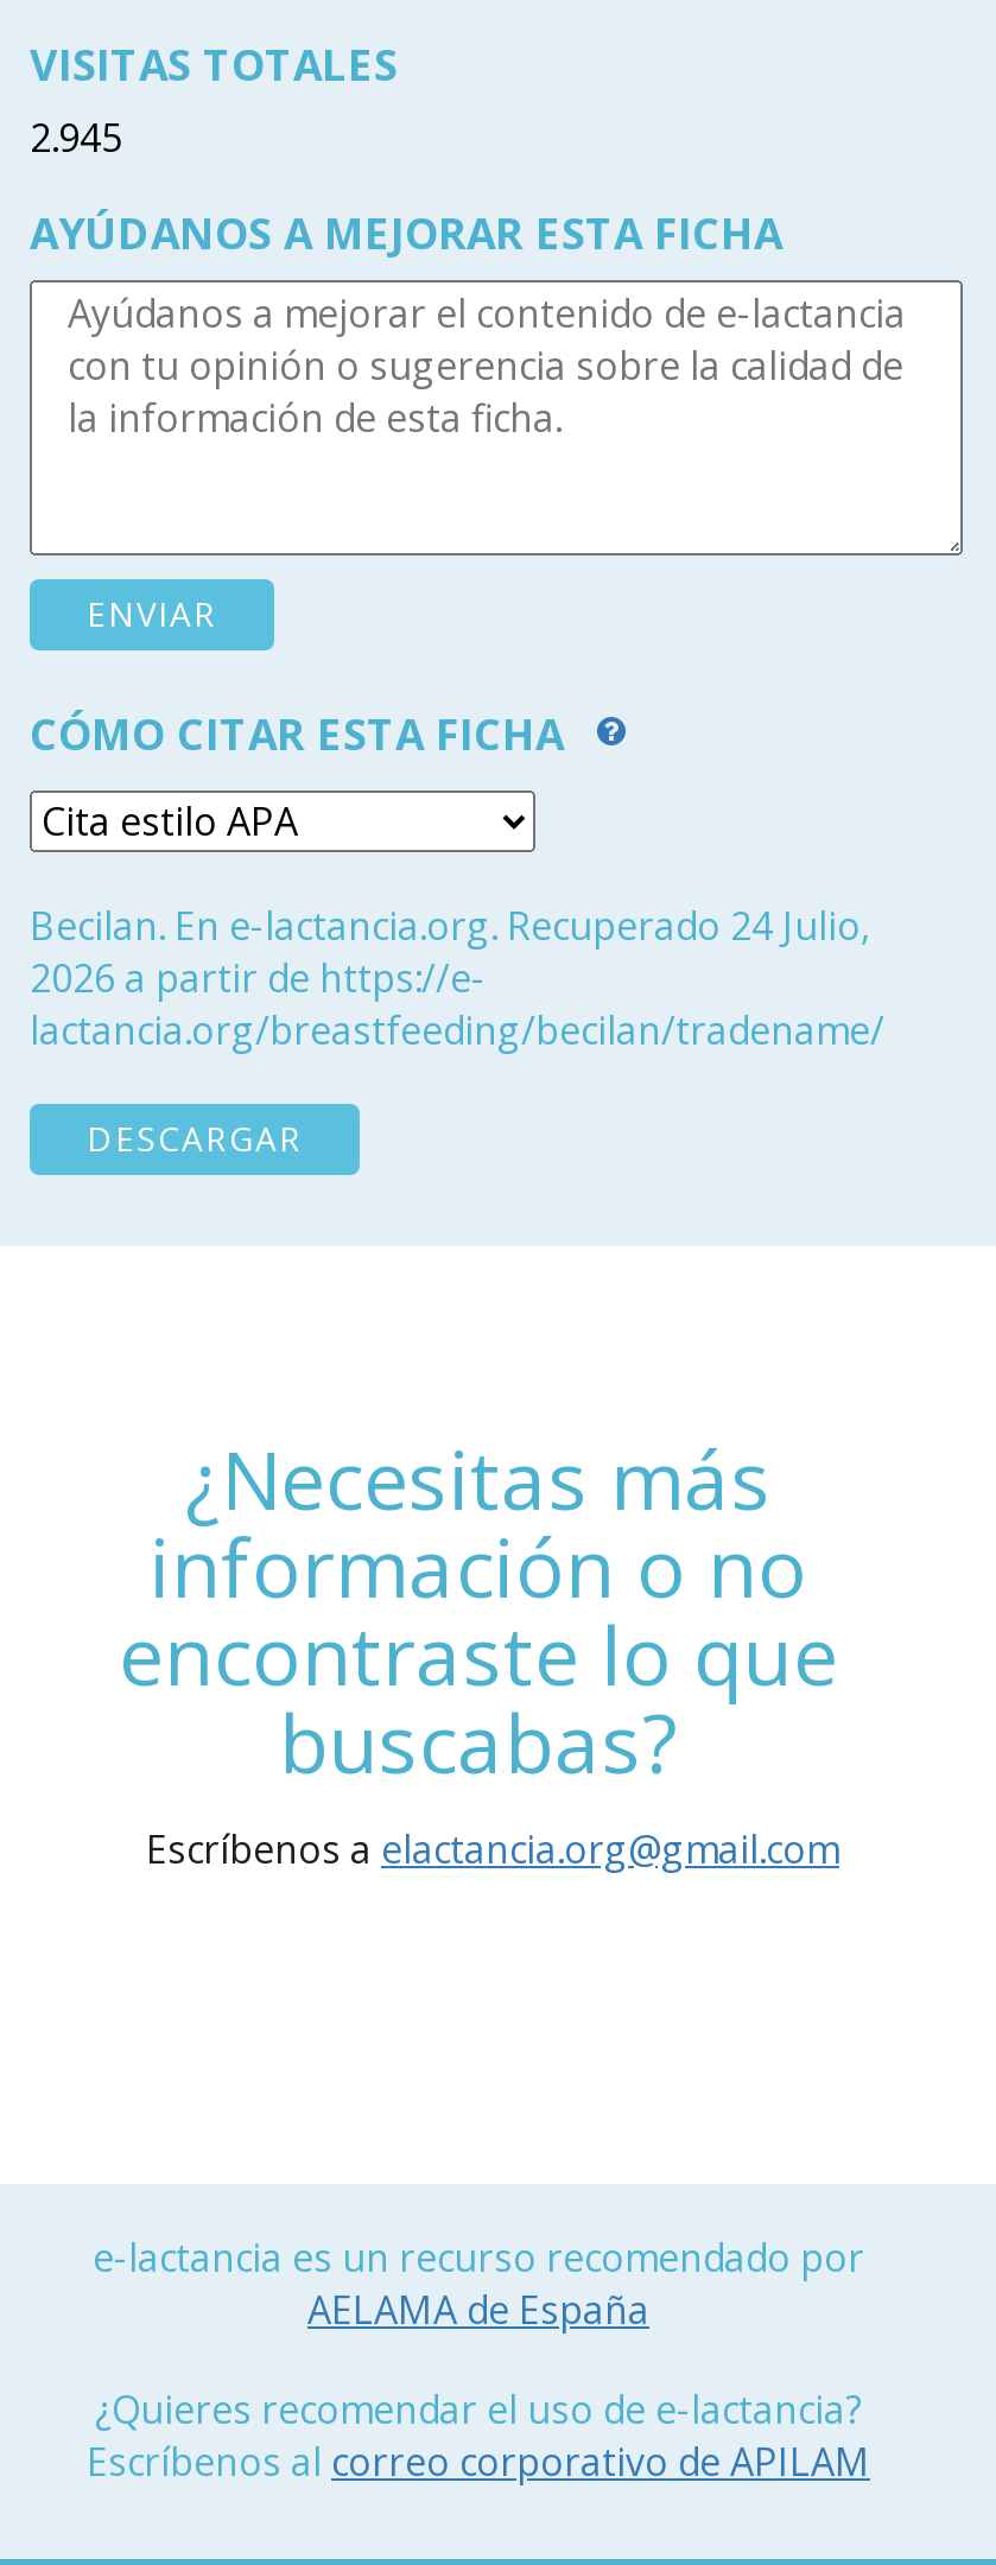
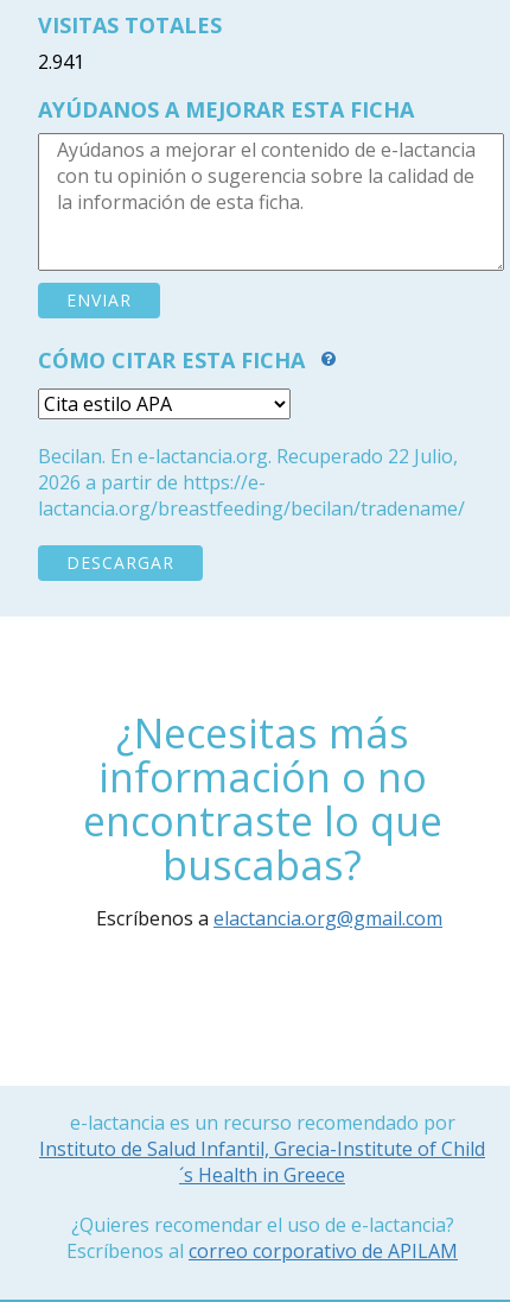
- 2.945
+ 2.941

- Becilan. En e-lactancia.org. Recuperado 24 Julio,
+ Becilan. En e-lactancia.org. Recuperado 22 Julio,

- AELAMA de España
+ Instituto de Salud Infantil, Grecia-Institute of Child
+ ´s Health in Greece
